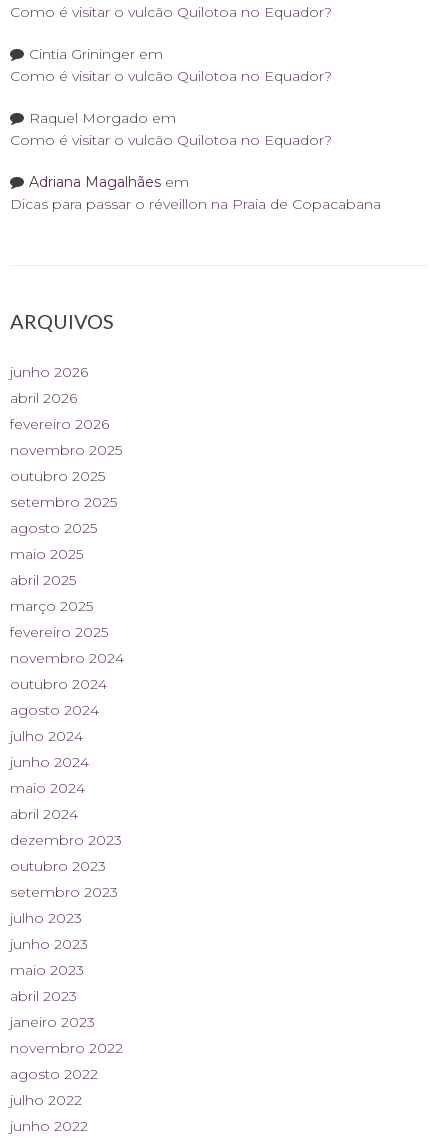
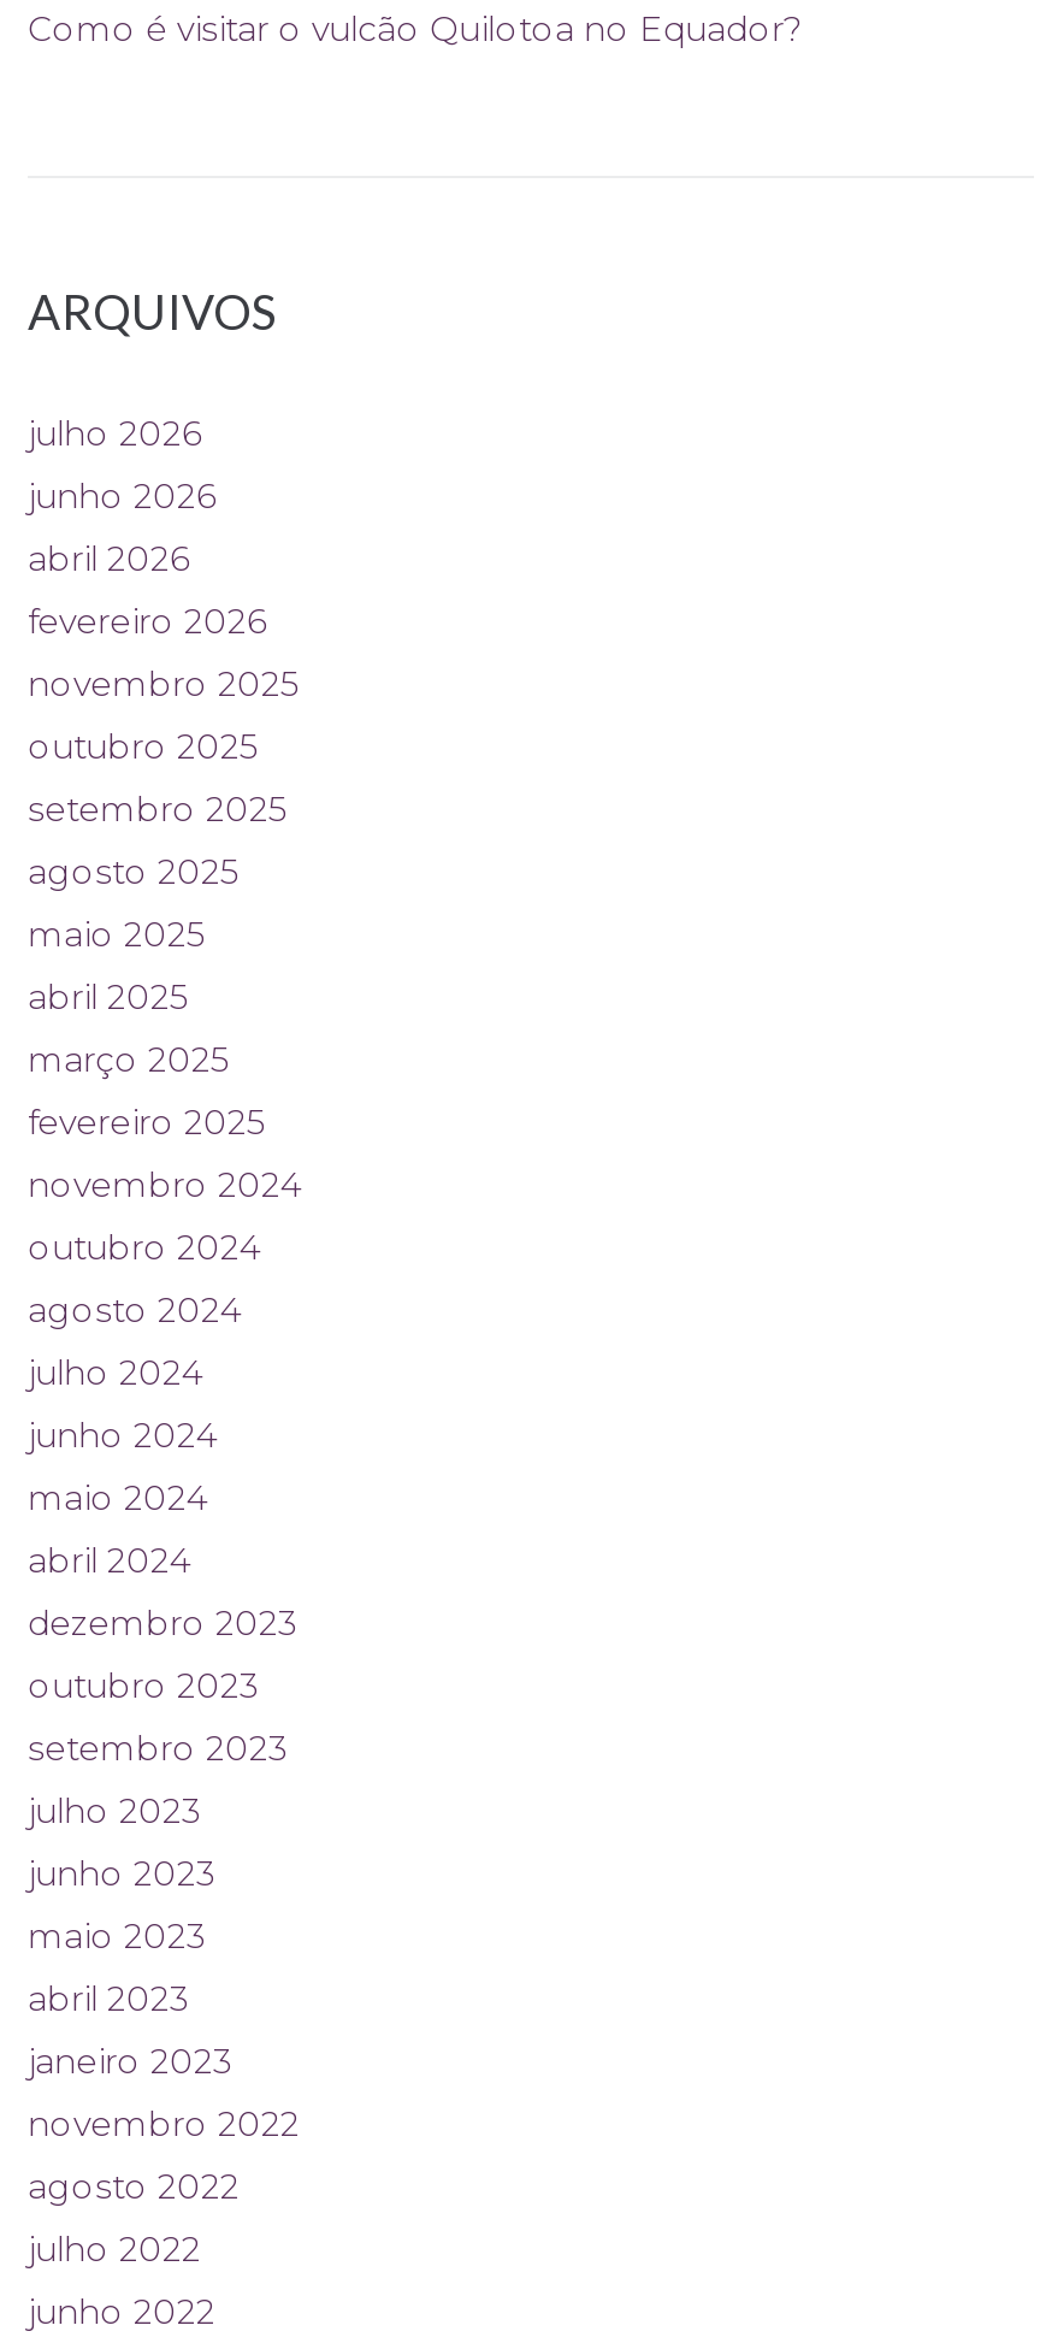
- Cintia Grininger em
- Como é visitar o vulcão Quilotoa no Equador?
- Raquel Morgado em
- Como é visitar o vulcão Quilotoa no Equador?
- Adriana Magalhães em
- Dicas para passar o réveillon na Praia de Copacabana

moved up: ARQUIVOS

+ julho 2026
